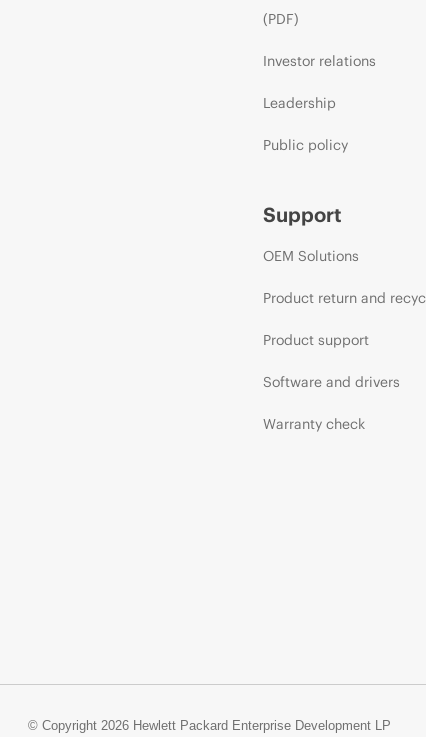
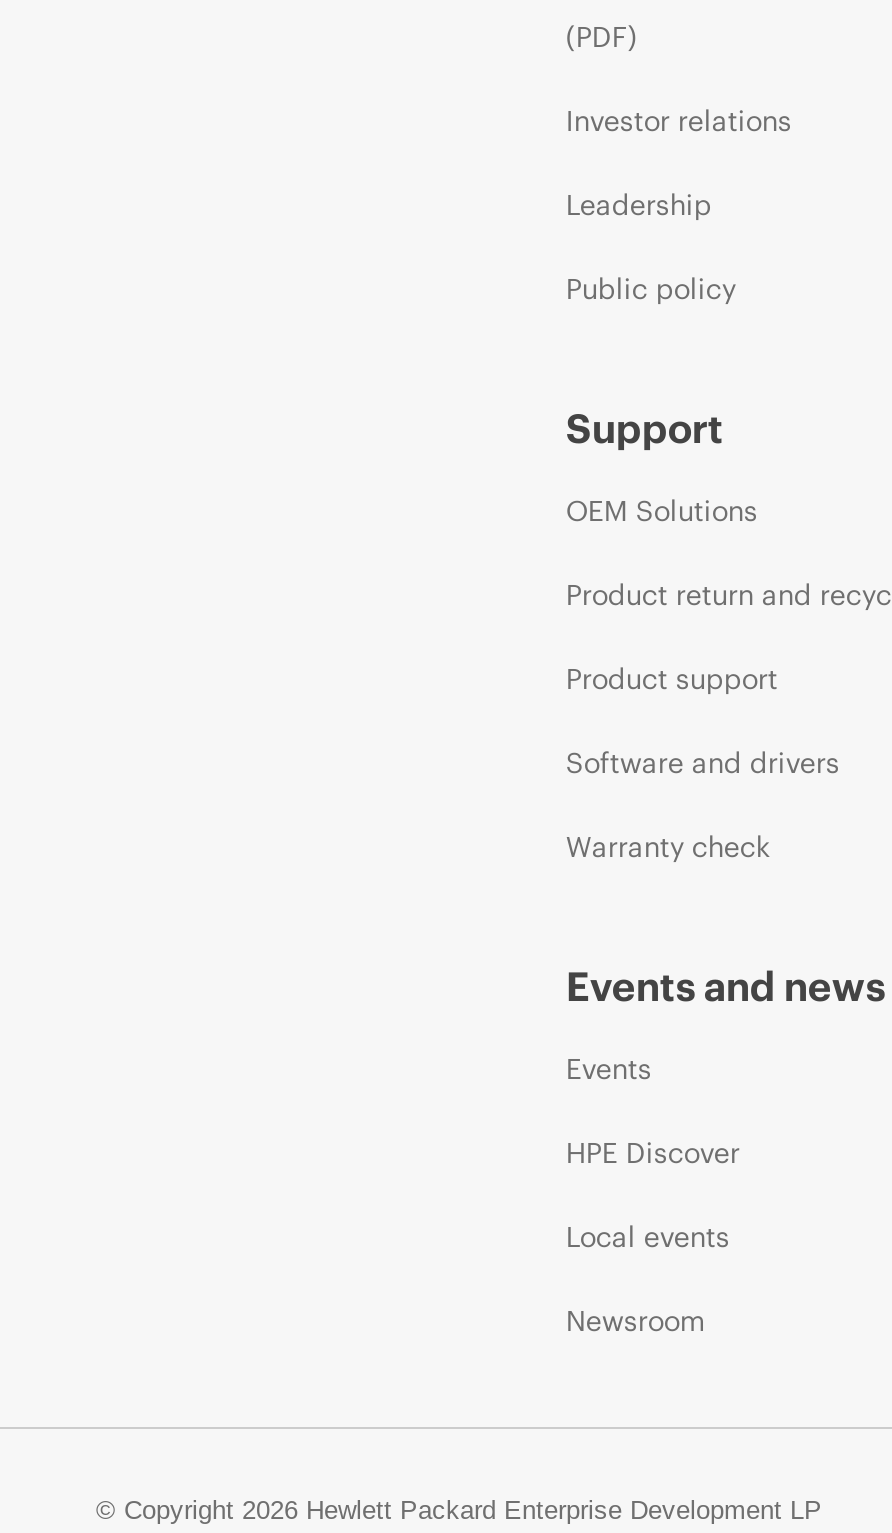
+ Events and news
+ Events
+ HPE Discover
+ Local events
+ Newsroom
